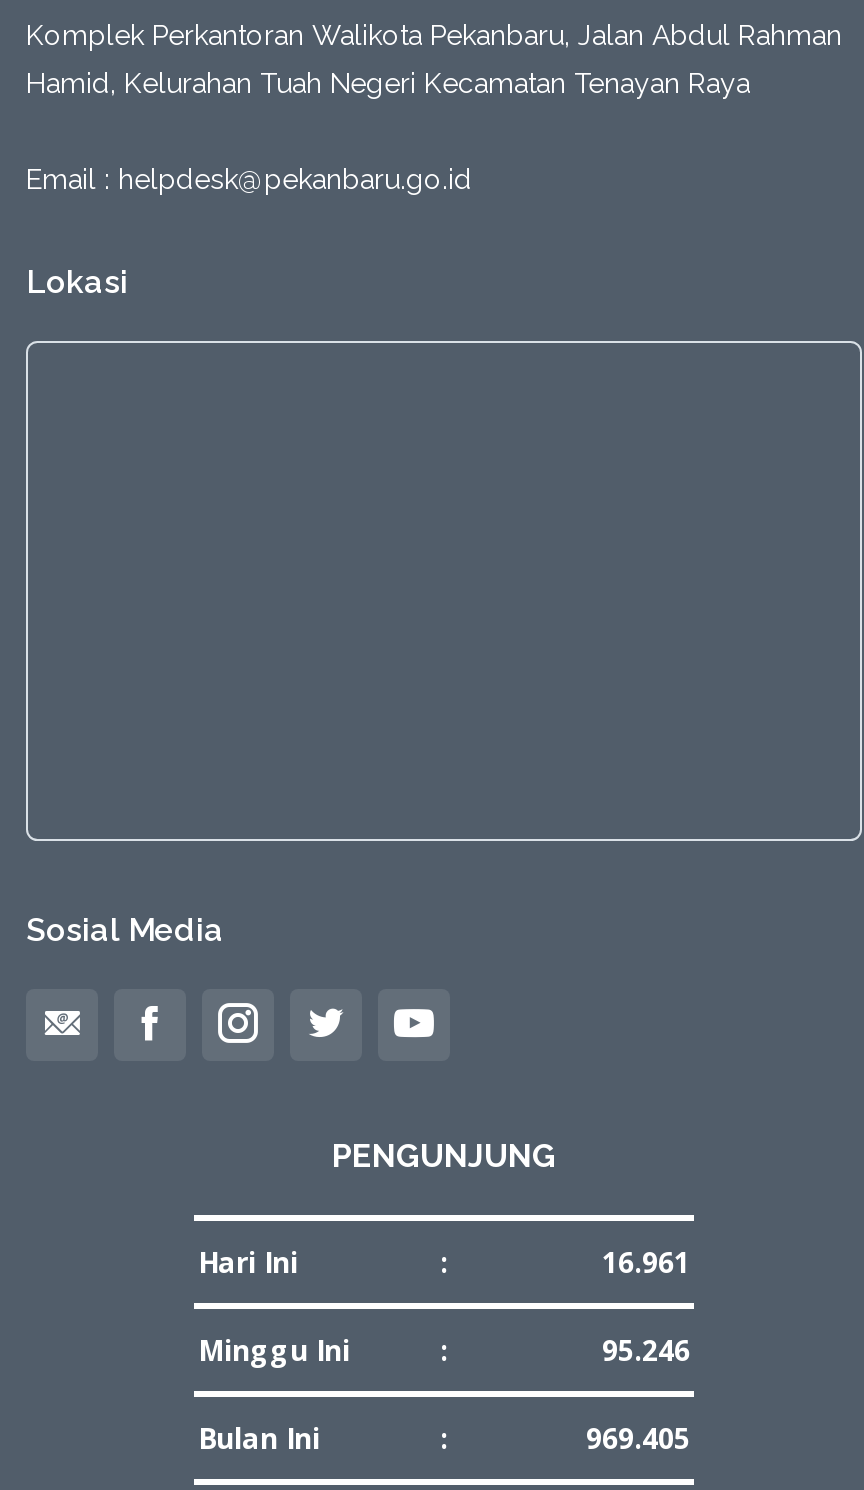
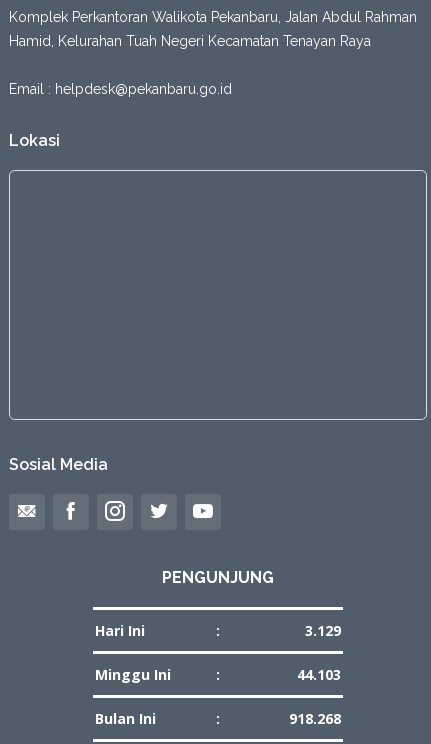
- 16.961
+ 3.129

- 95.246
+ 44.103

- 969.405
+ 918.268
